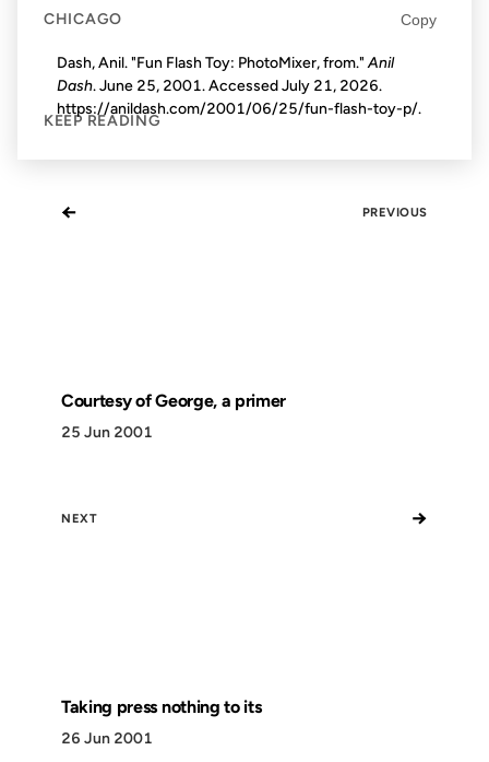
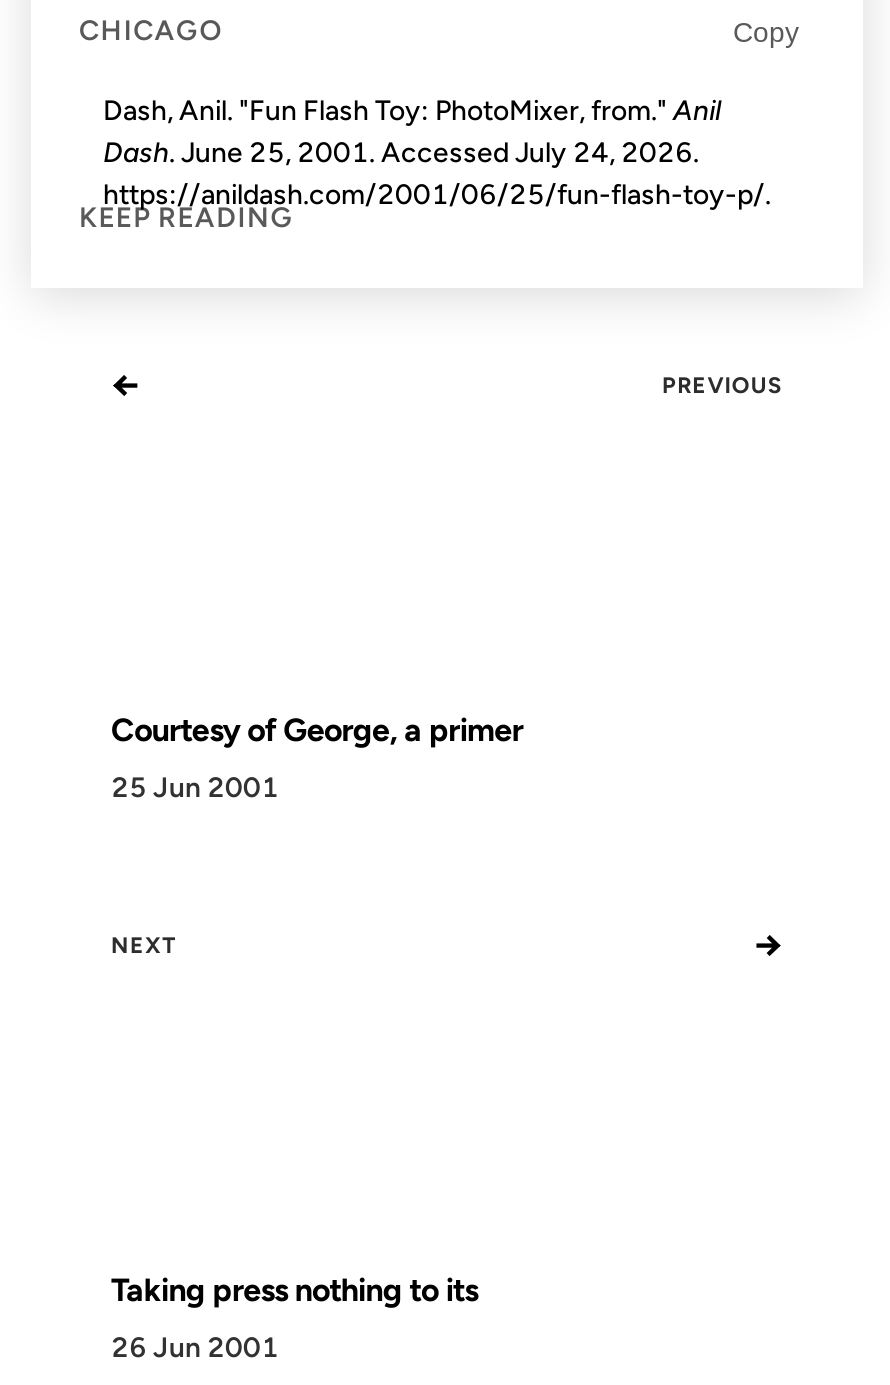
- Dash. June 25, 2001. Accessed July 21, 2026.
+ Dash. June 25, 2001. Accessed July 24, 2026.
